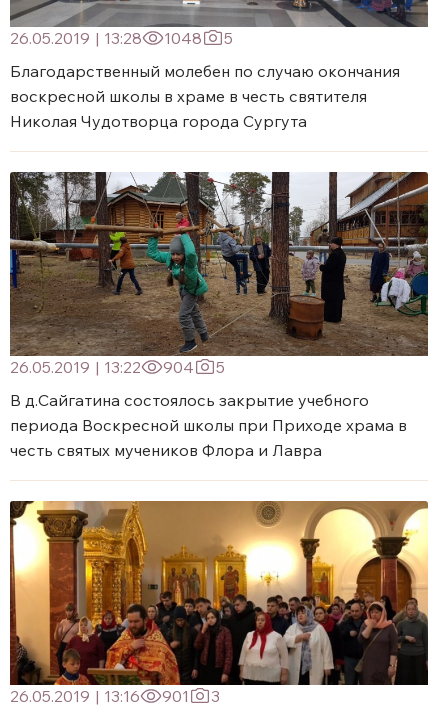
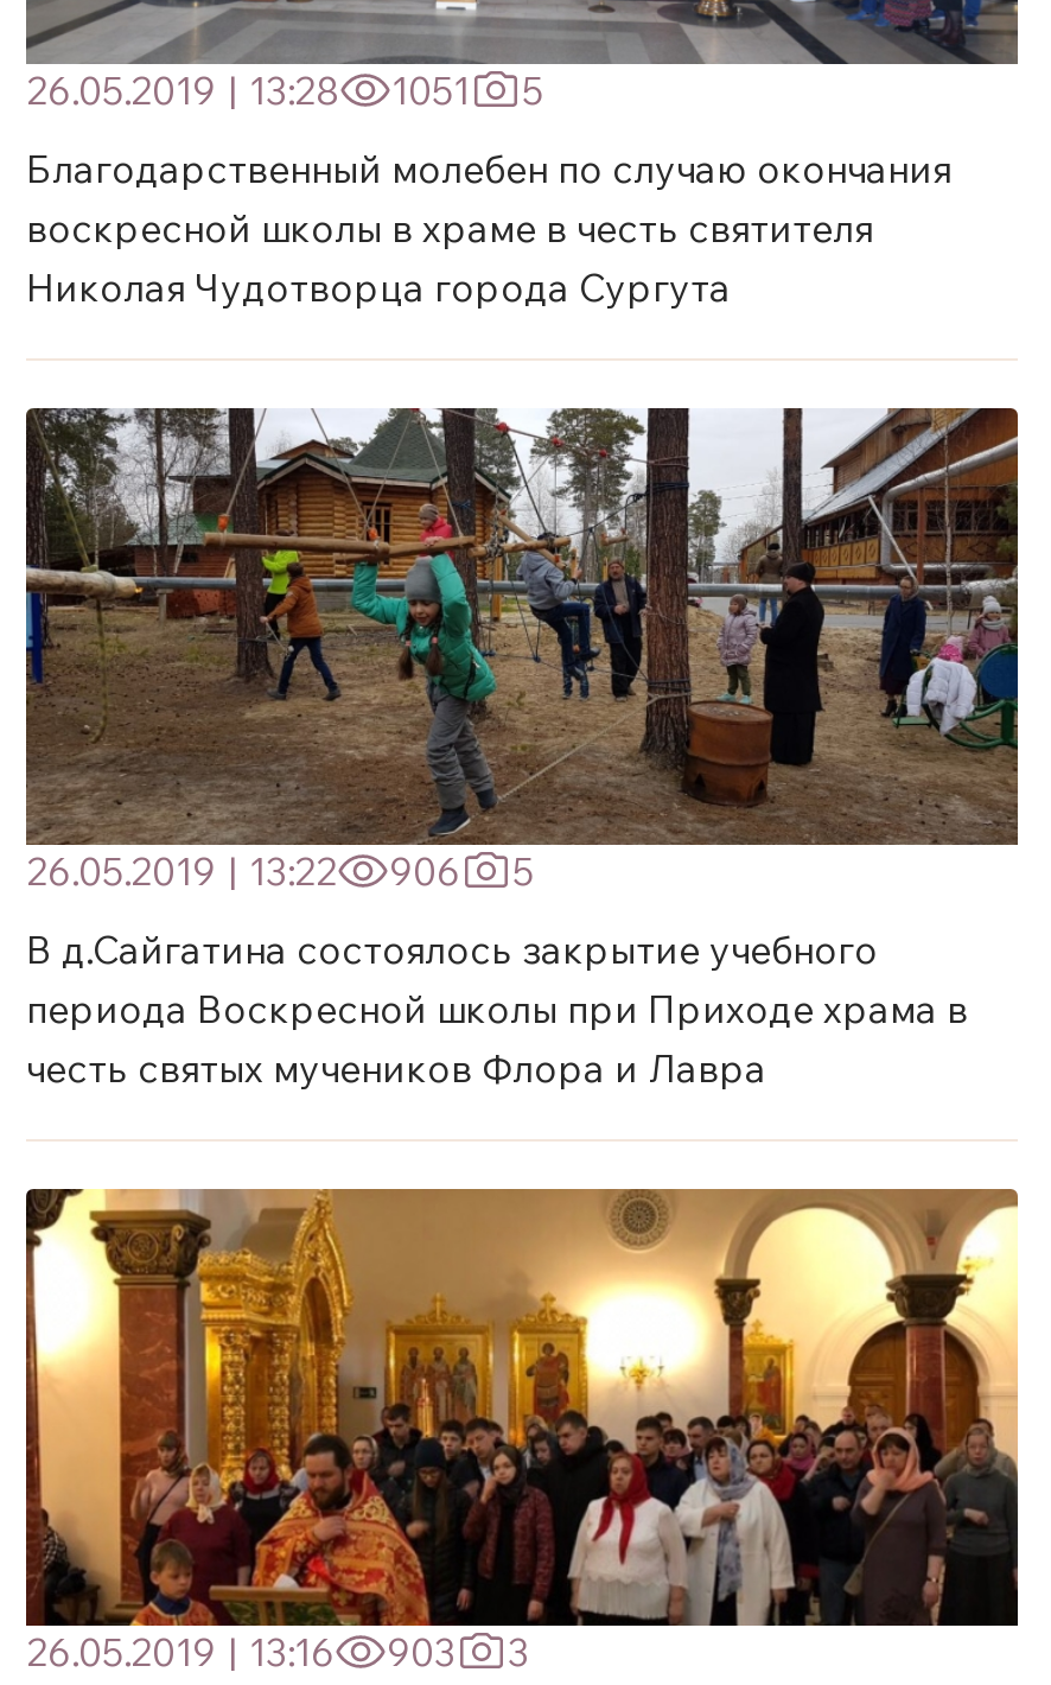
- 1048
+ 1051

- 904
+ 906

- 901
+ 903
